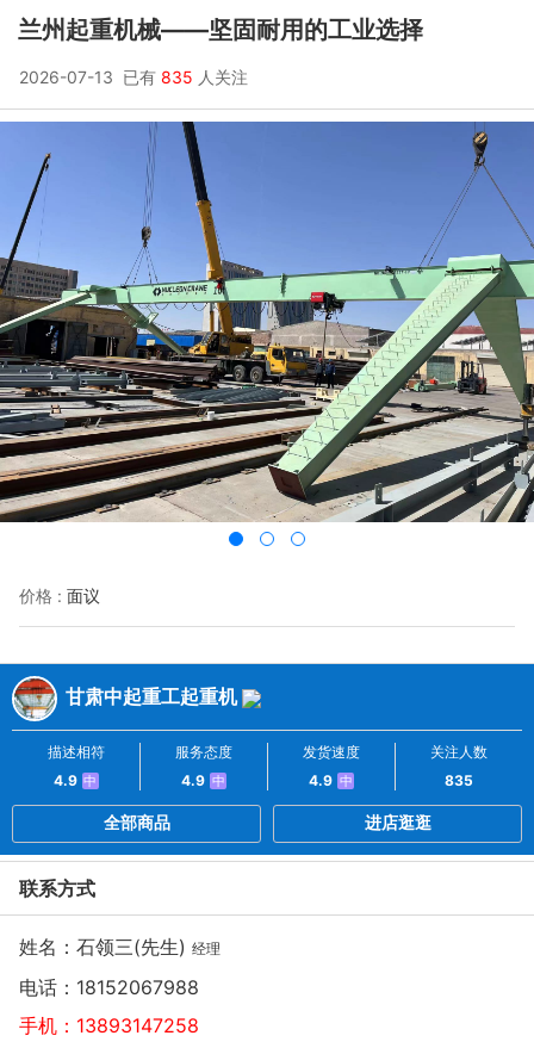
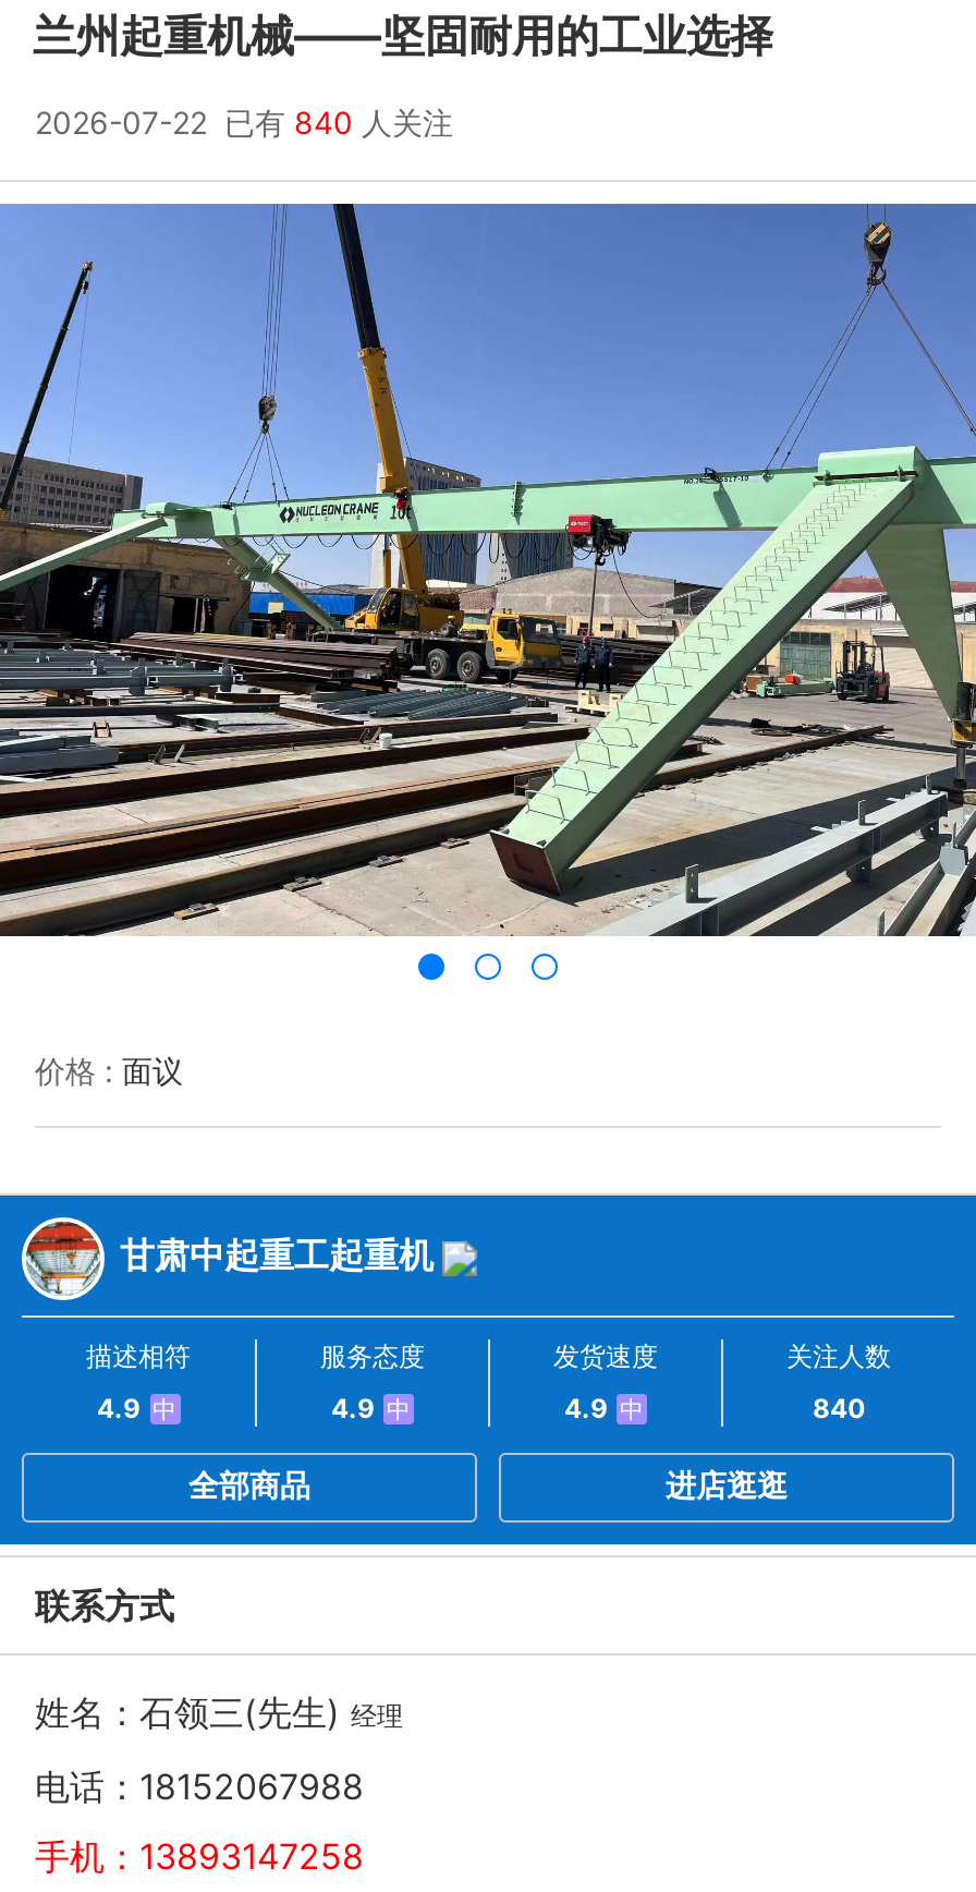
- 2026-07-13 已有835人关注
+ 2026-07-22 已有840人关注

- 835
+ 840
